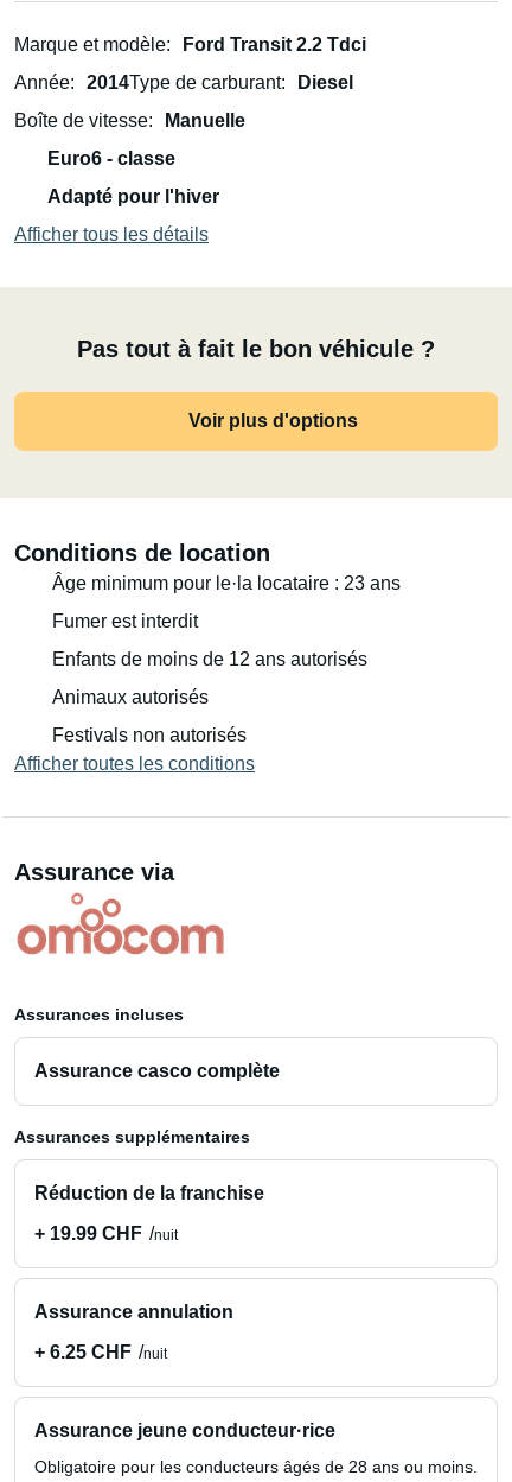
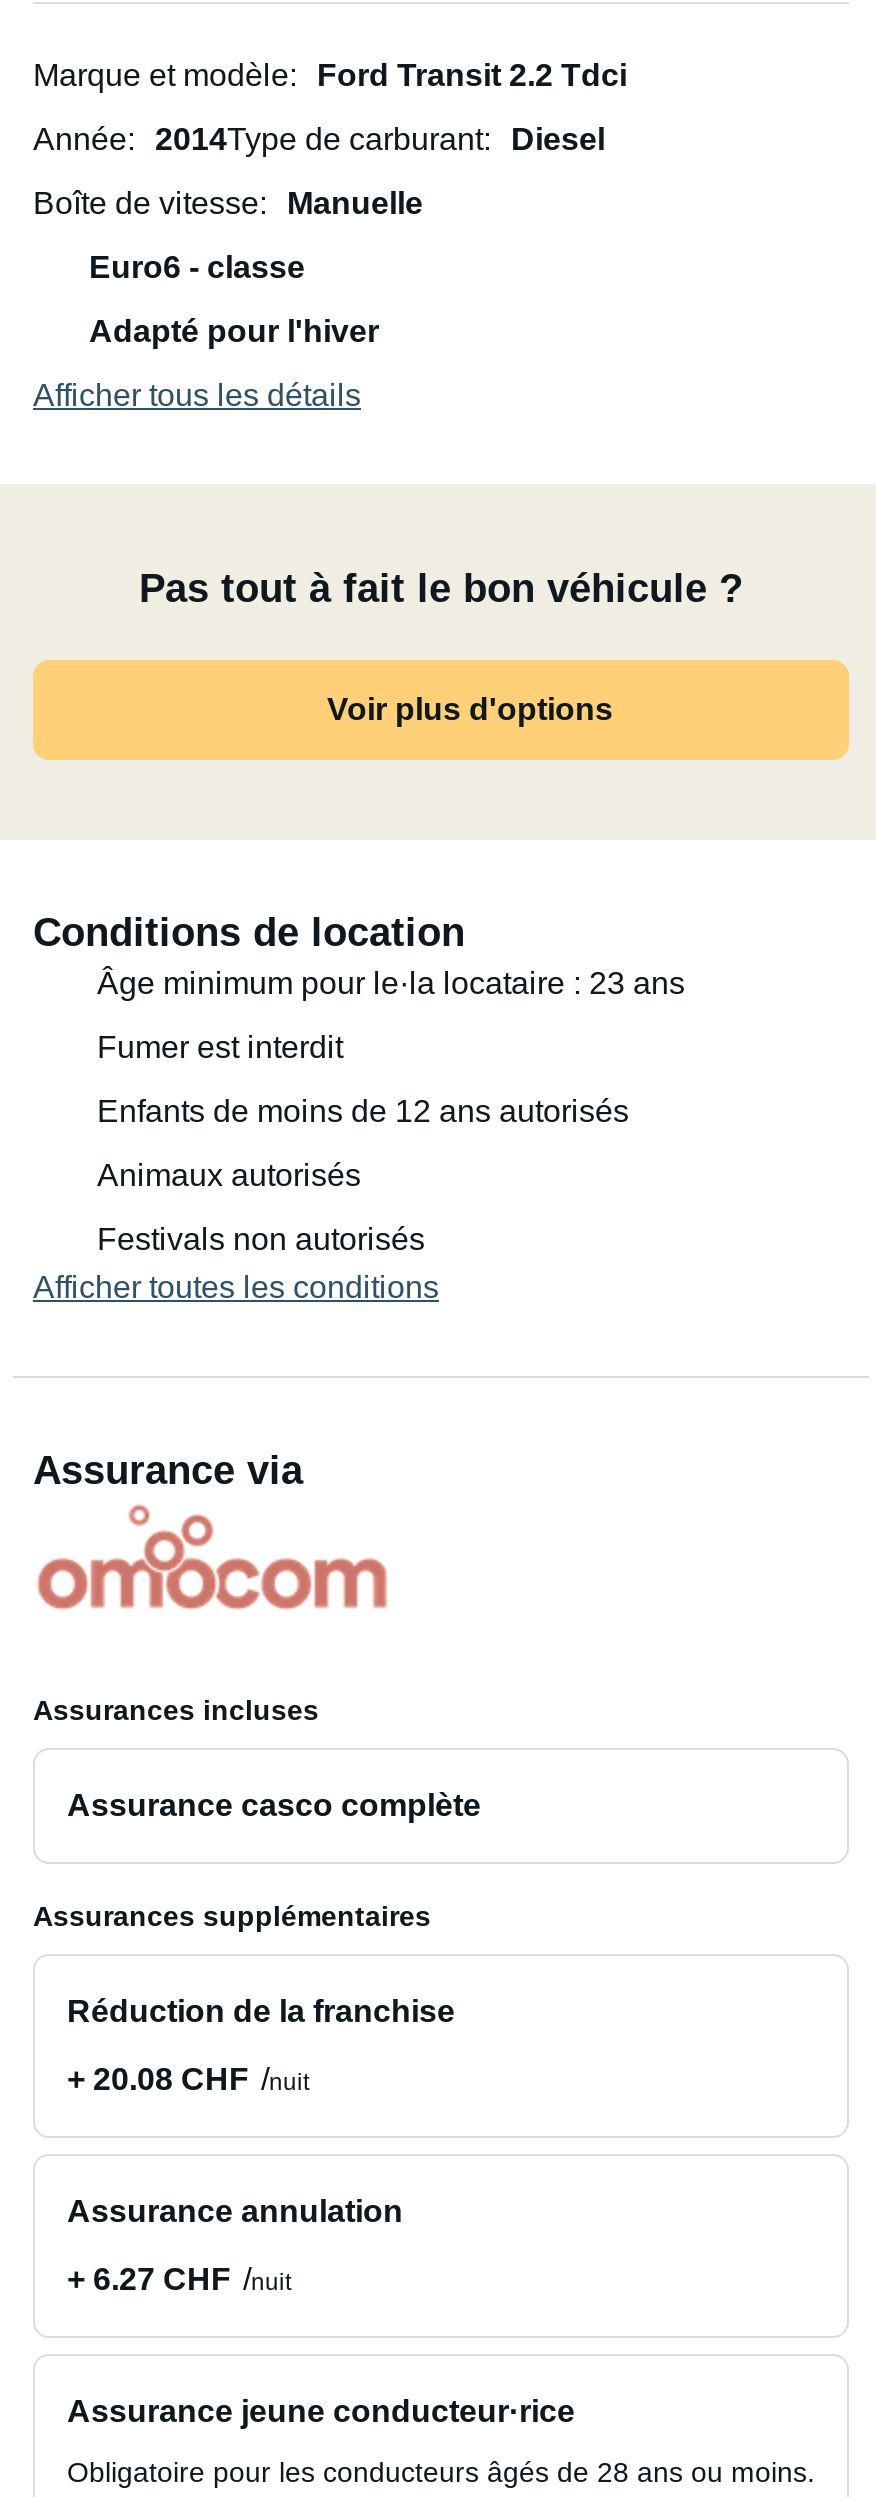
- + 19.99 CHF nuit
+ + 20.08 CHF nuit

- + 6.25 CHF nuit
+ + 6.27 CHF nuit
